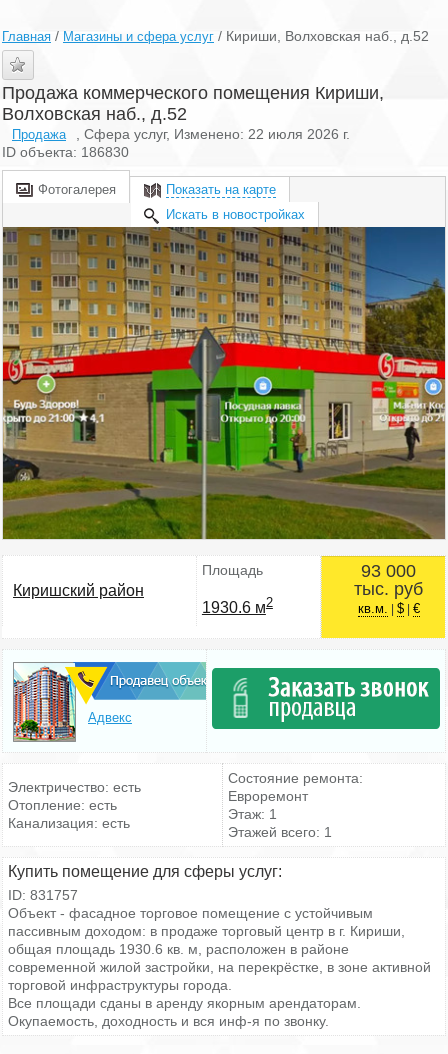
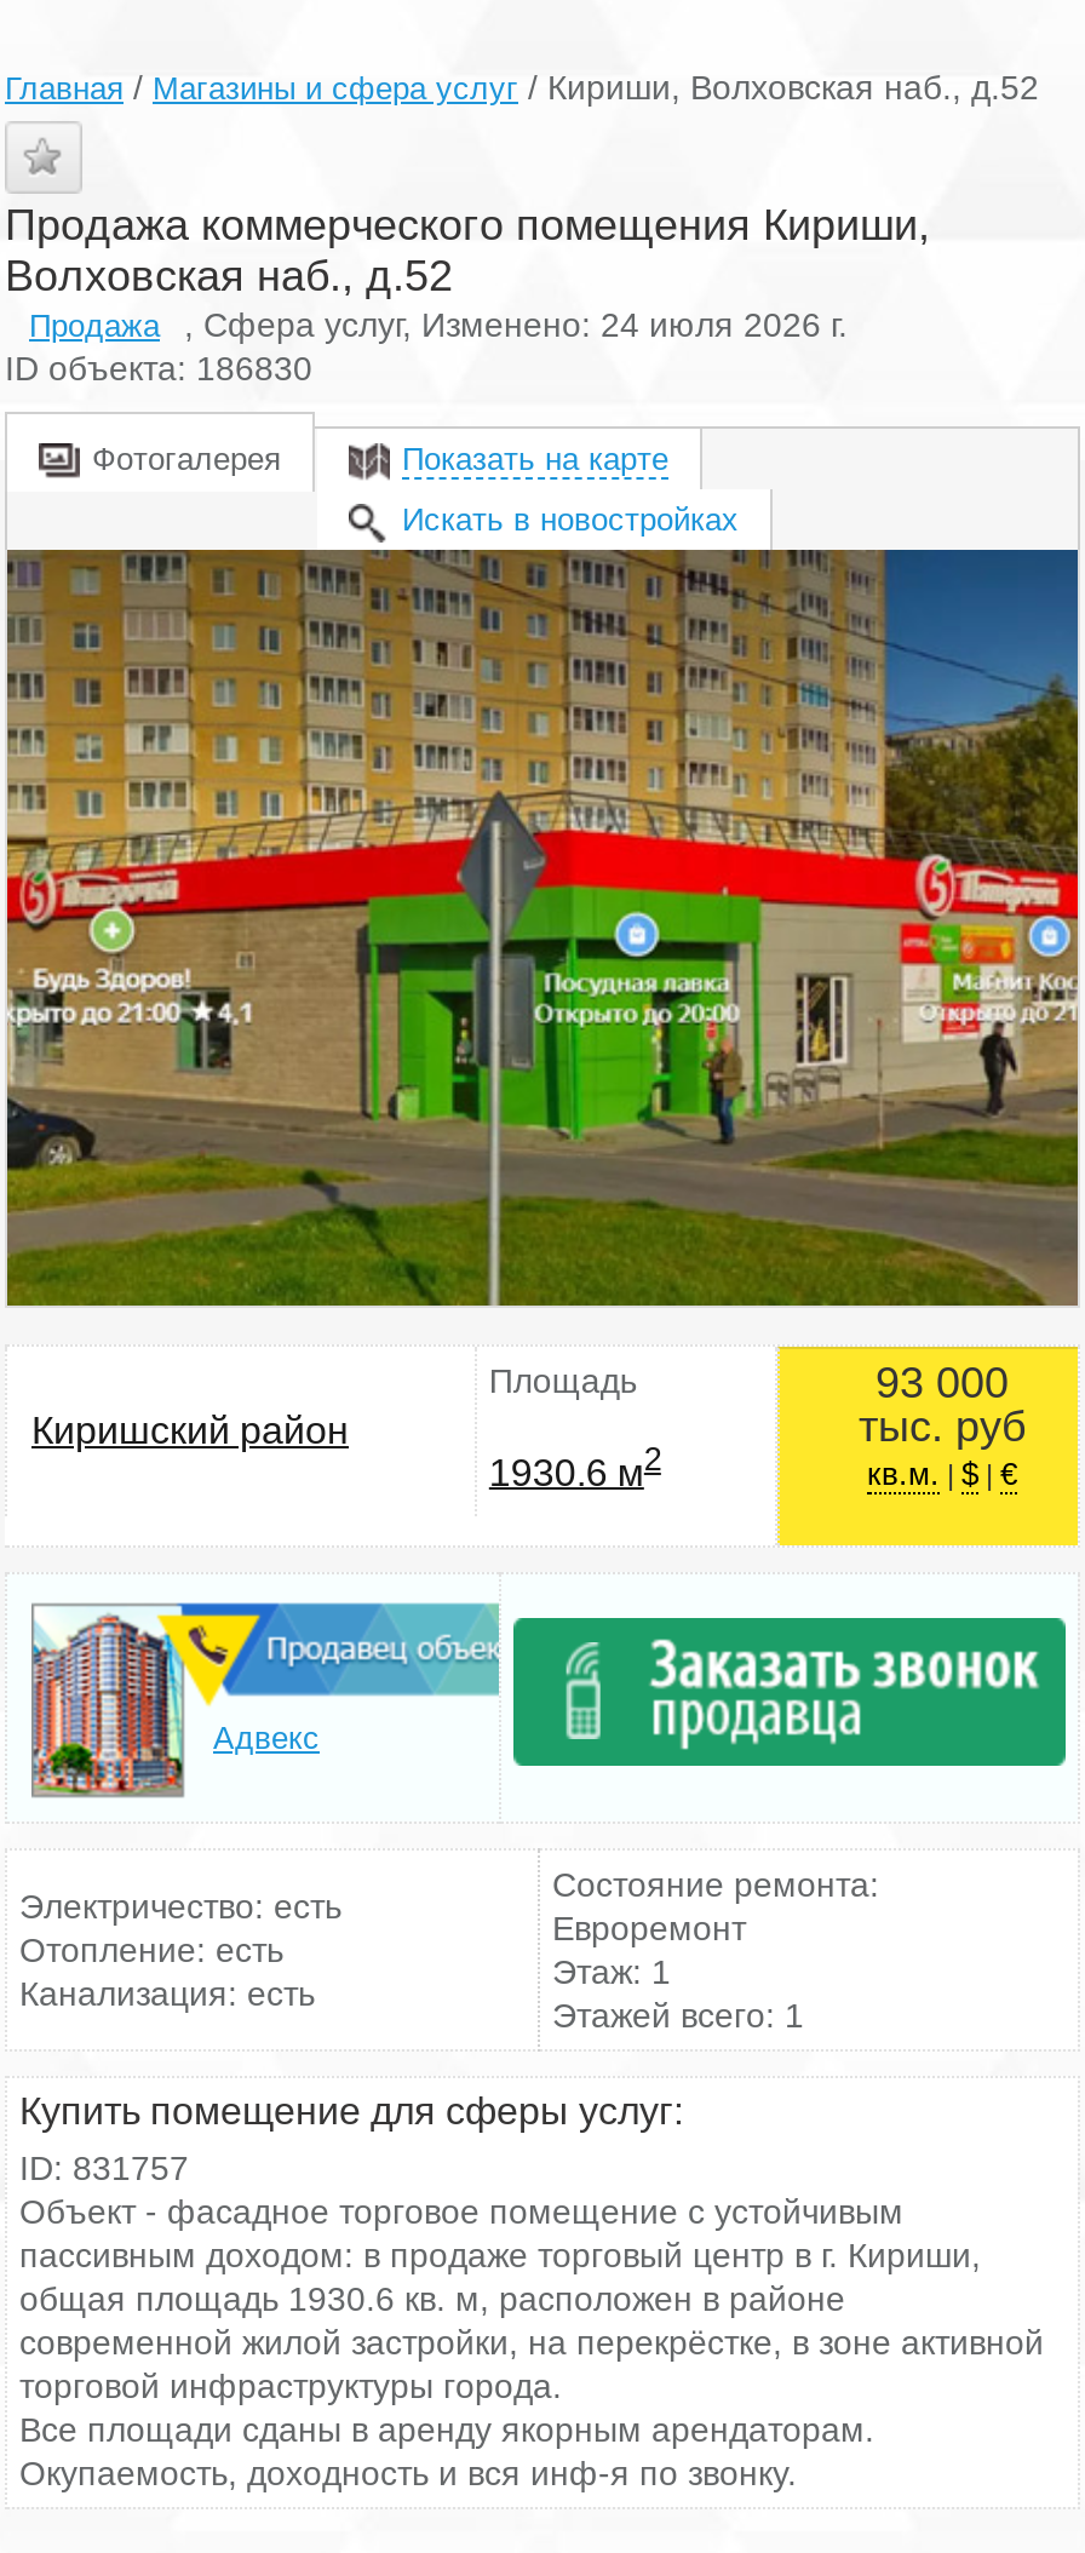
- , Сфера услуг, Изменено: 22 июля 2026 г.
+ , Сфера услуг, Изменено: 24 июля 2026 г.
